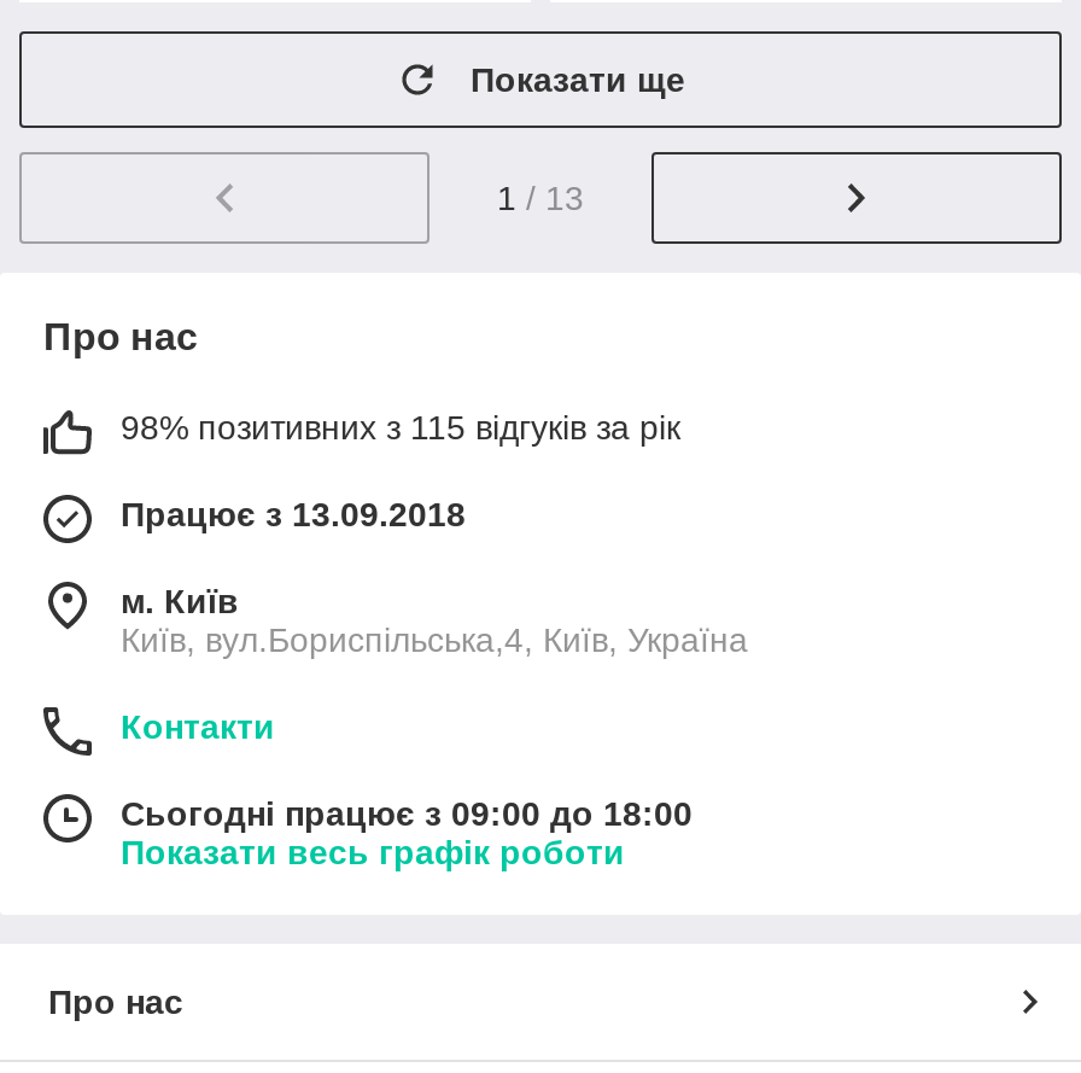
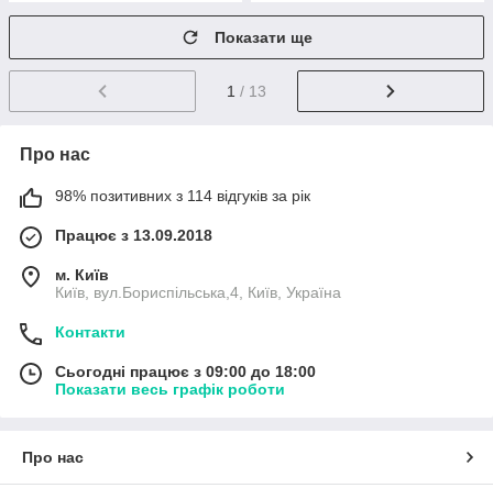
- 98% позитивних з 115 відгуків за рік
+ 98% позитивних з 114 відгуків за рік
